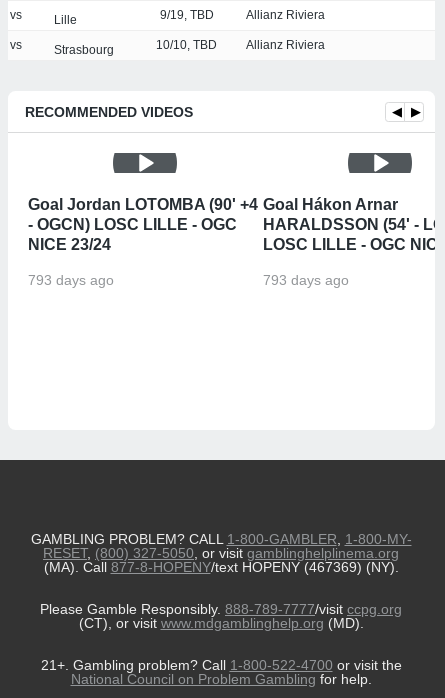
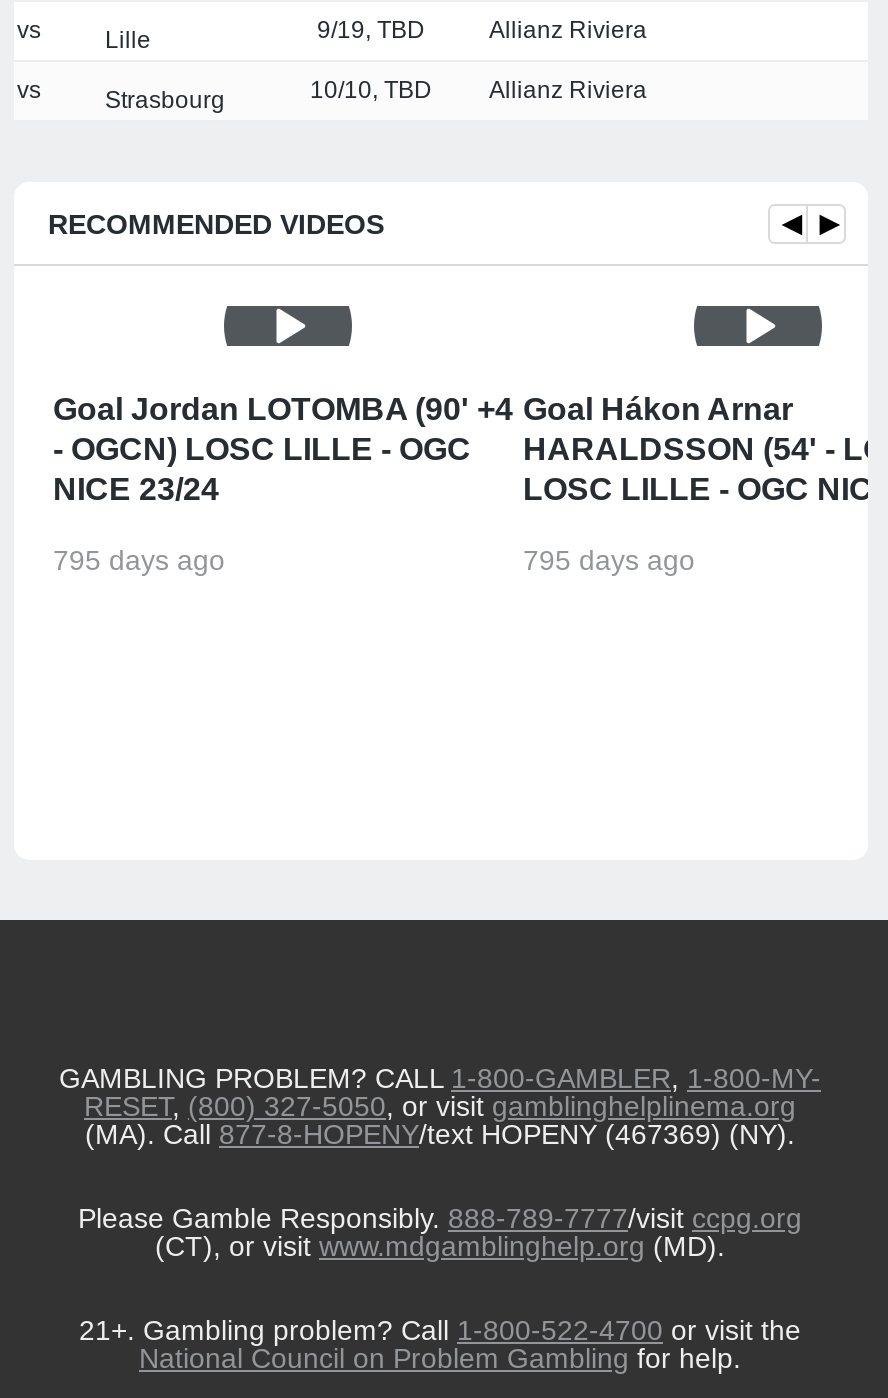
- 793 days ago
+ 795 days ago

- 793 days ago
+ 795 days ago
